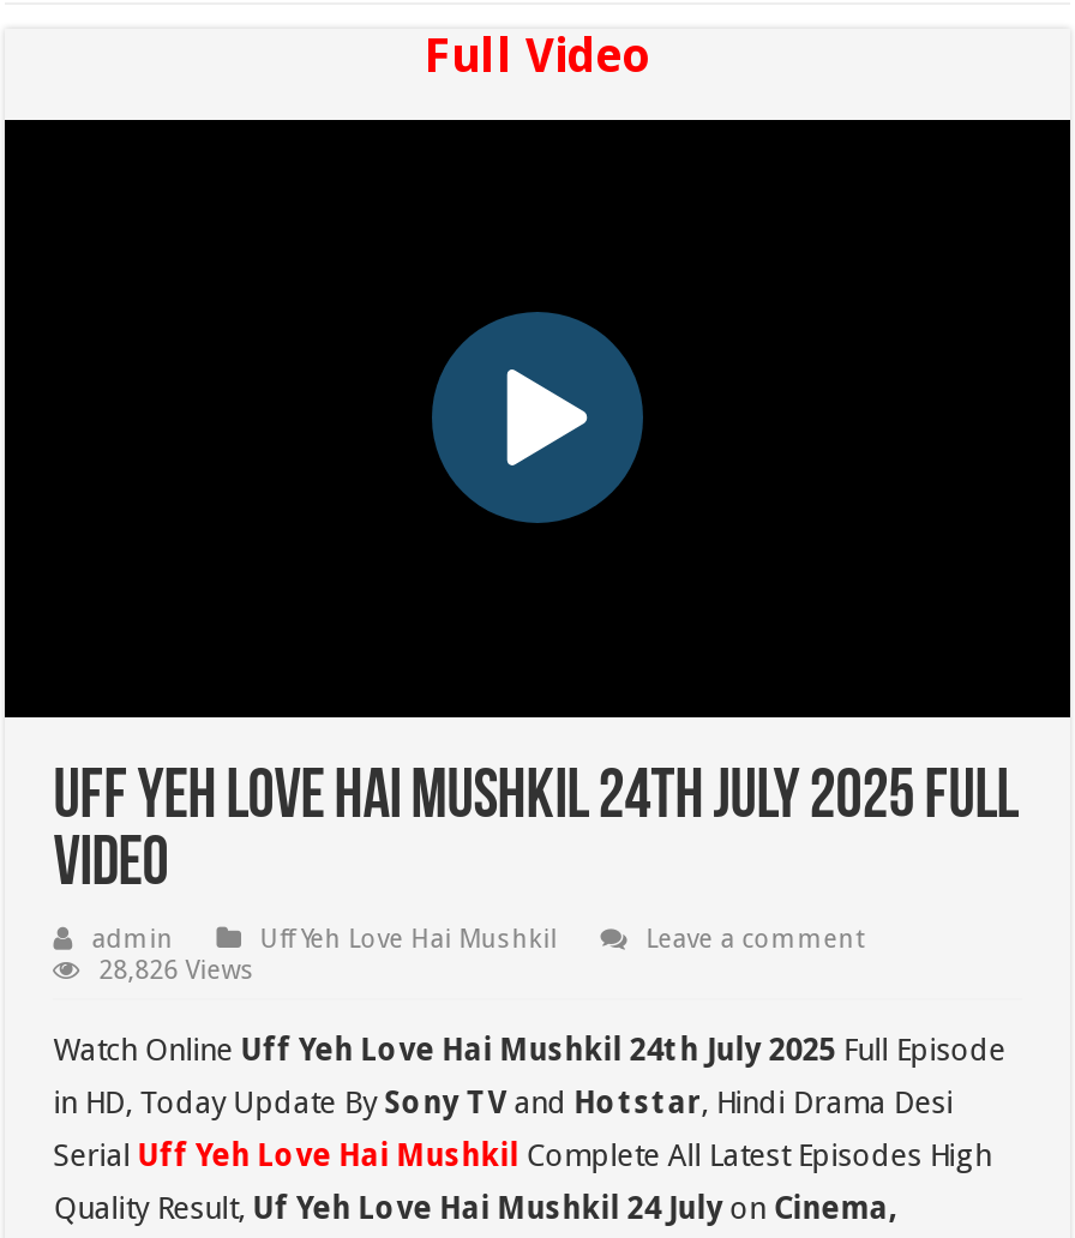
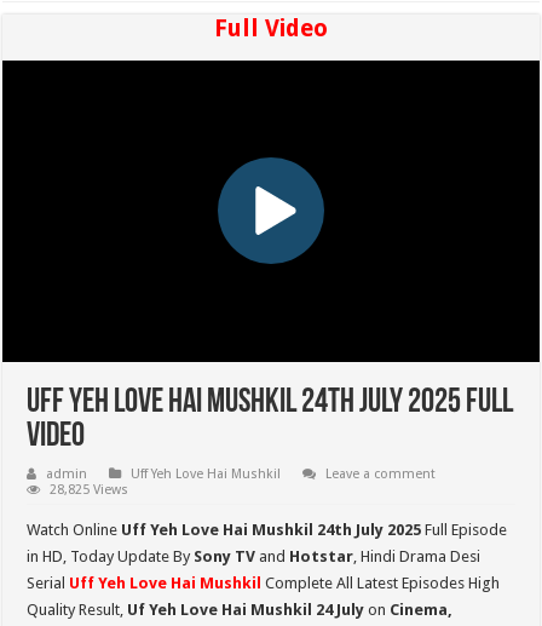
- 28,826 Views
+ 28,825 Views
